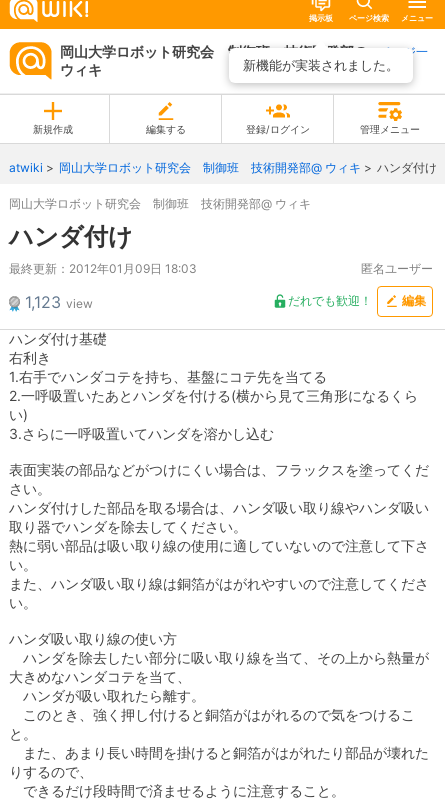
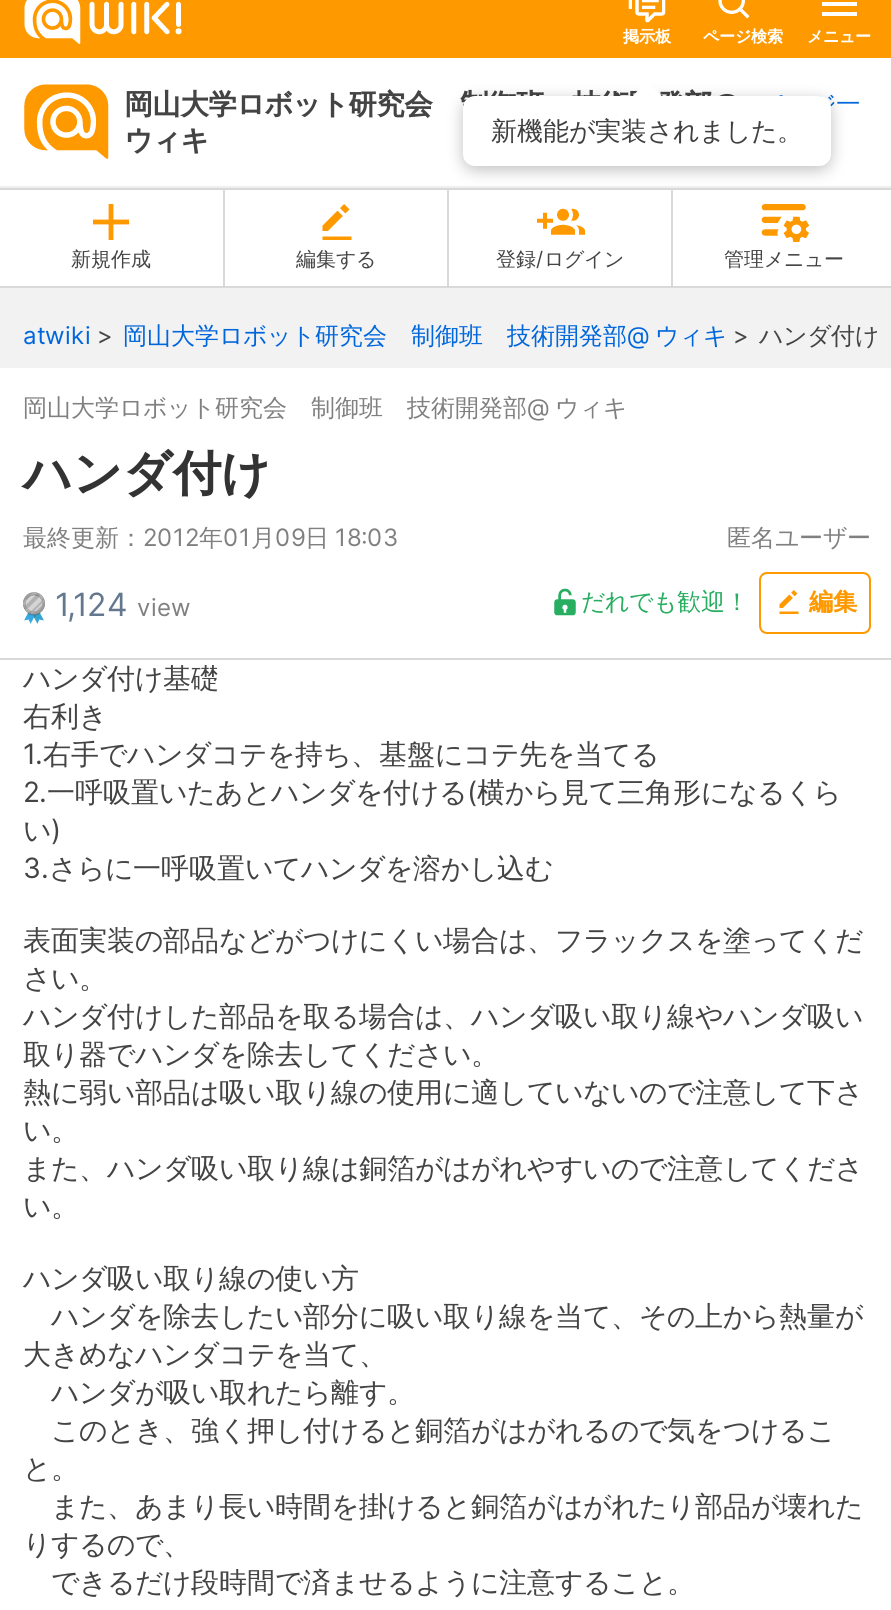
- 1,123 view
+ 1,124 view
